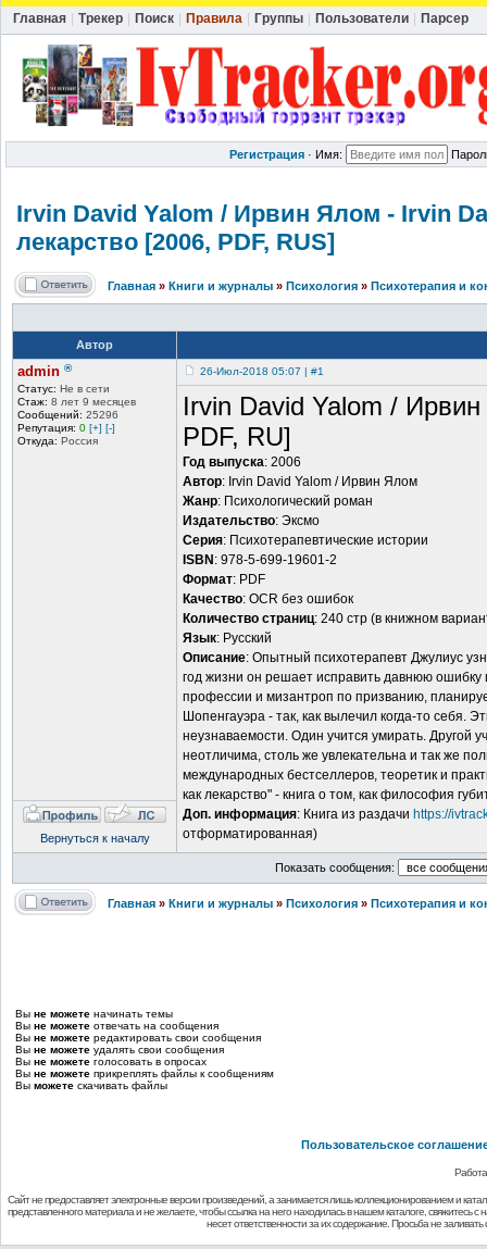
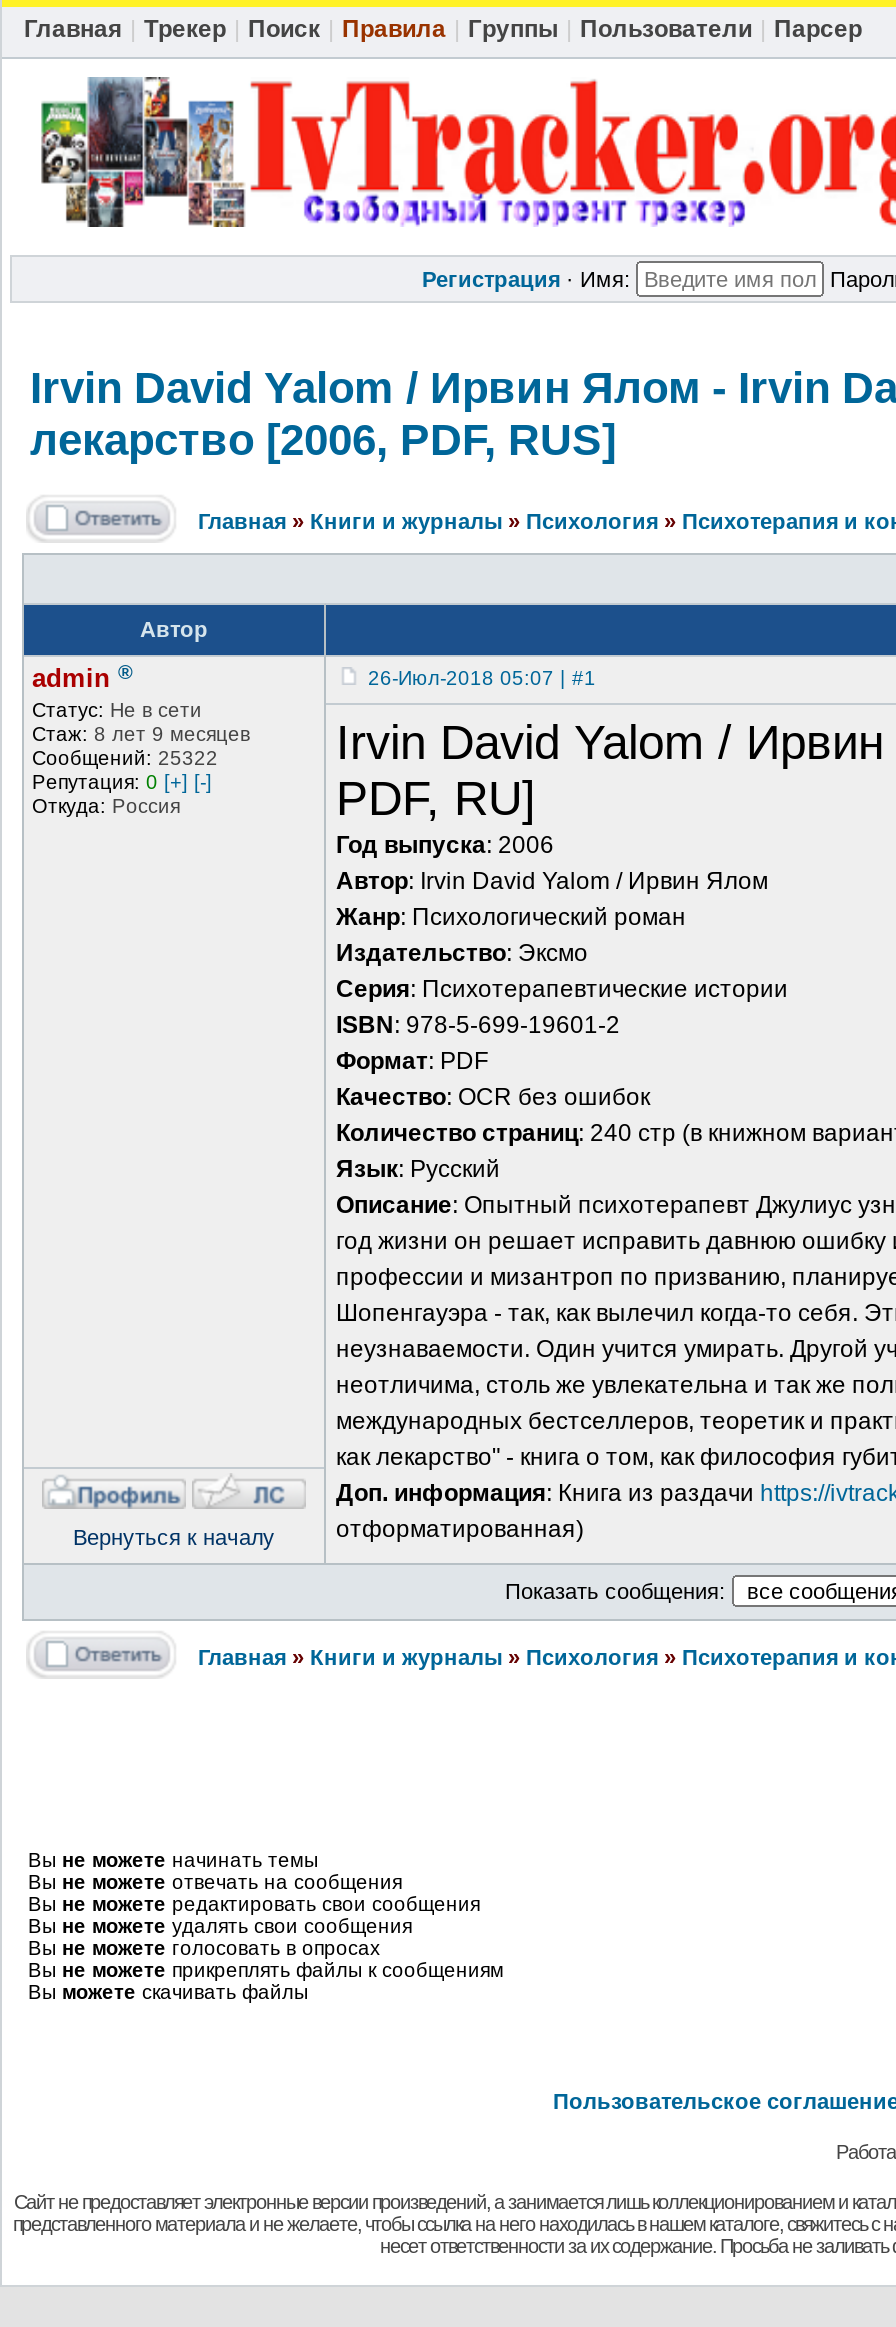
- Сообщений: 25296
+ Сообщений: 25322
